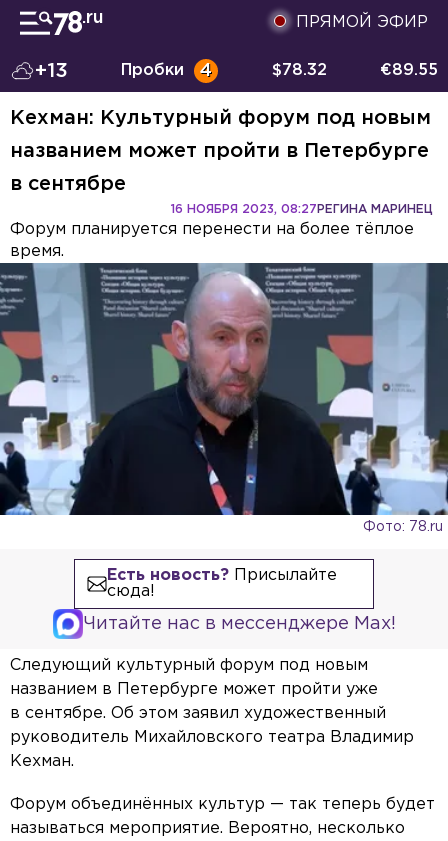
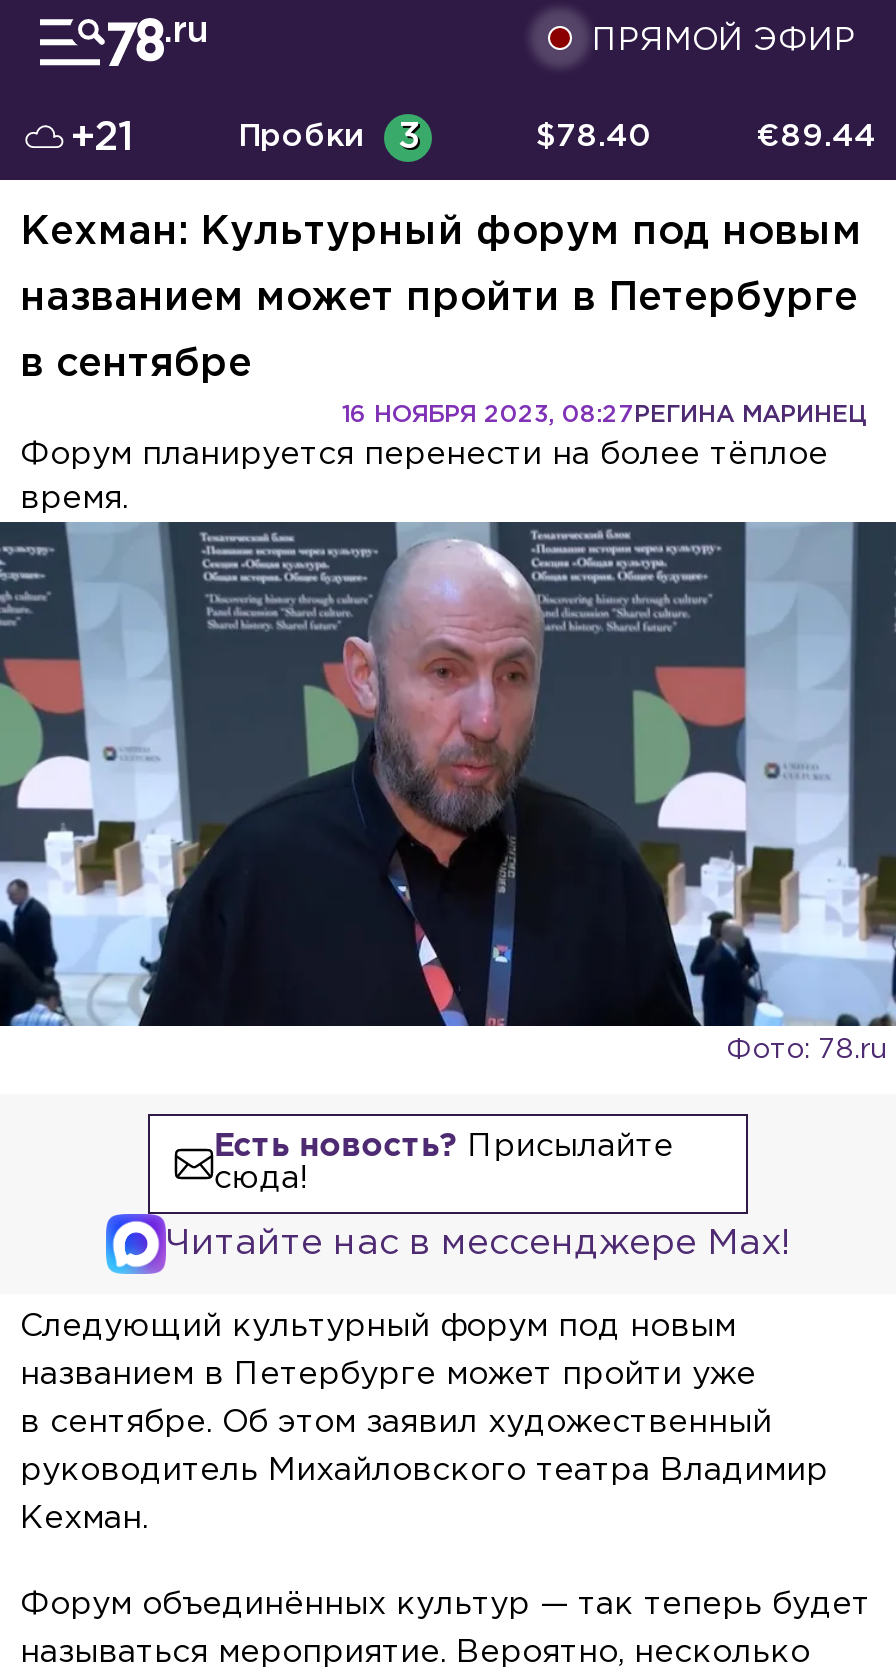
- +13
+ +21

- Пробки 4
+ Пробки 3

- $78.32
+ $78.40

- €89.55
+ €89.44
